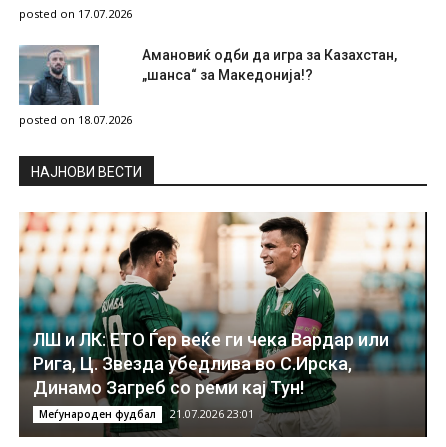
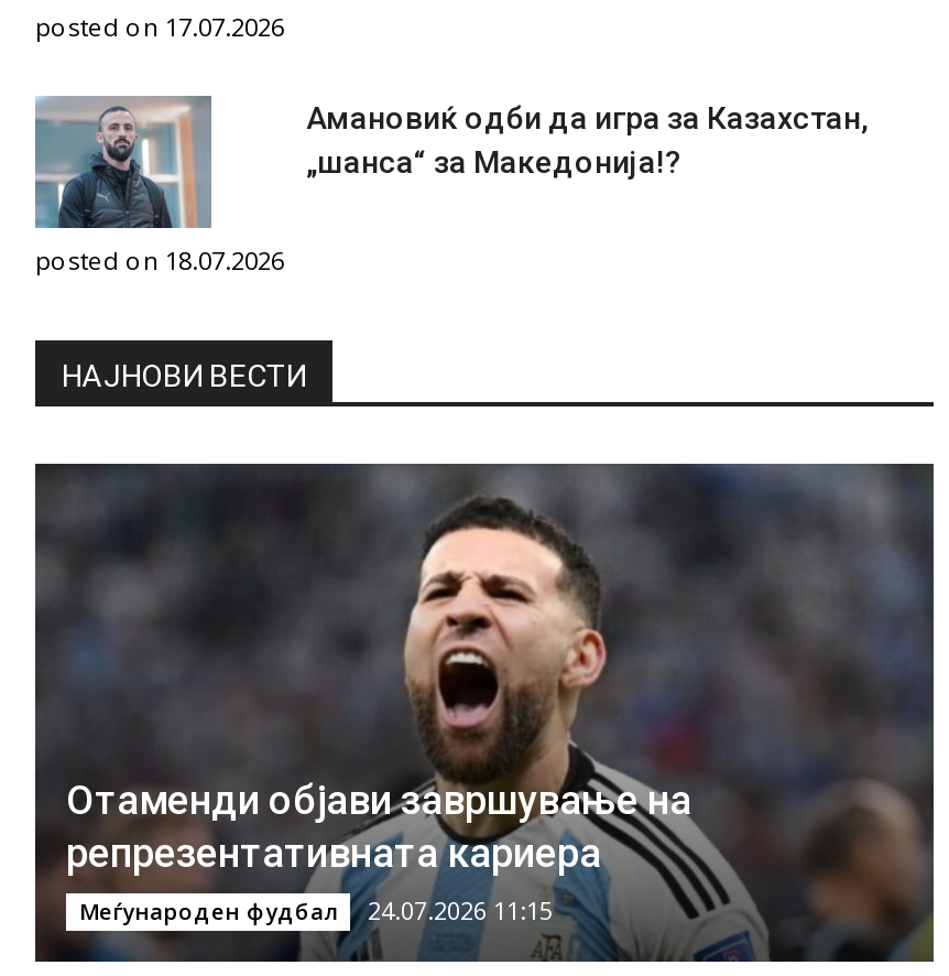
- [image]
- ЛШ и ЛК: ЕТО Ѓер веќе ги чека Вардар или
- Рига, Ц. Звезда убедлива во С.Ирска,
- Динамо Загреб со реми кај Тун!
+ [image]
+ Отаменди објави завршување на
+ репрезентативната кариера

- Меѓународен фудбал 21.07.2026 23:01
+ Меѓународен фудбал 24.07.2026 11:15
